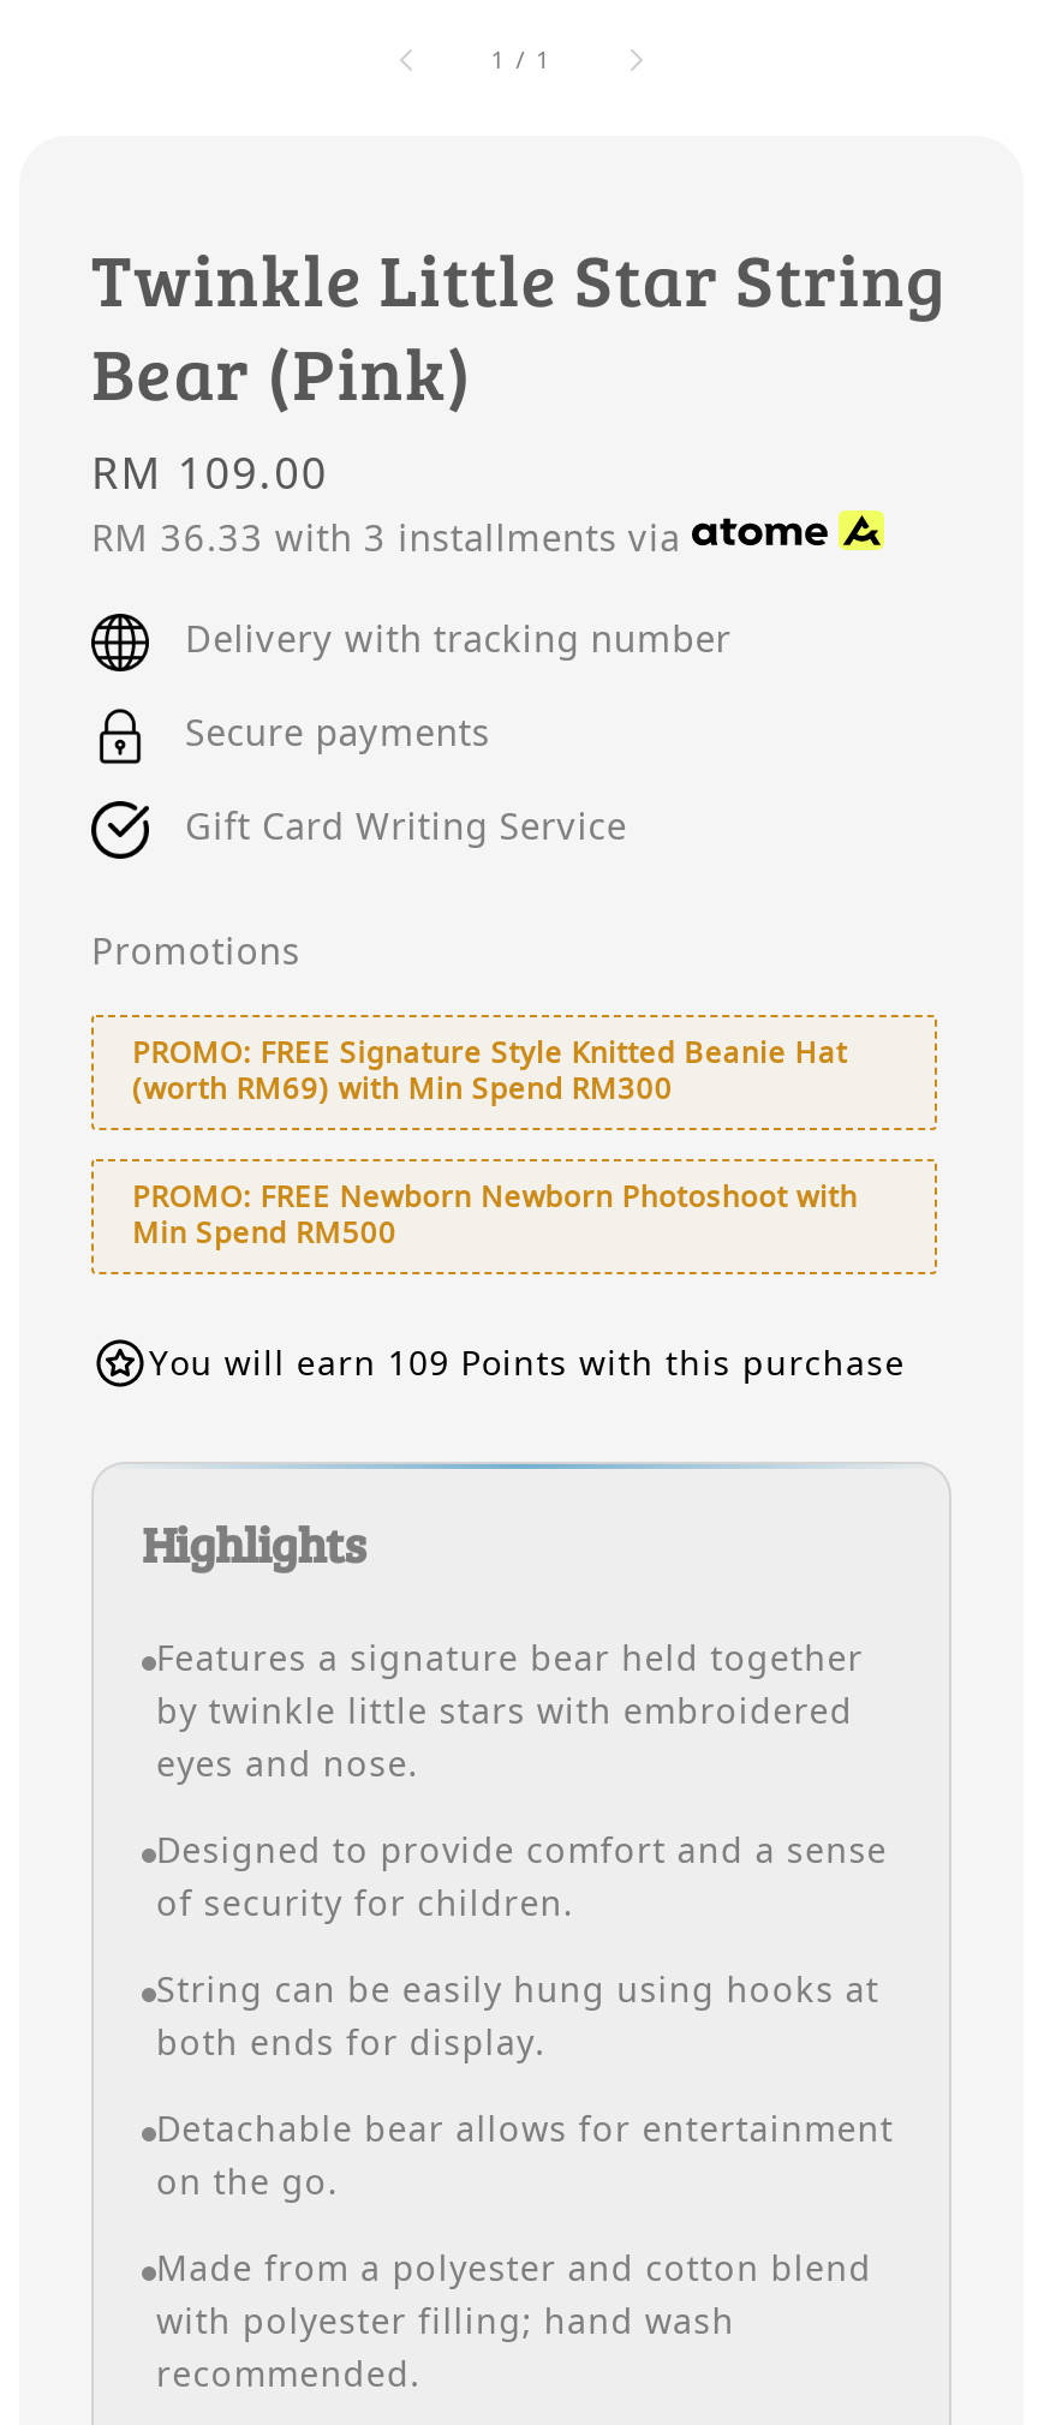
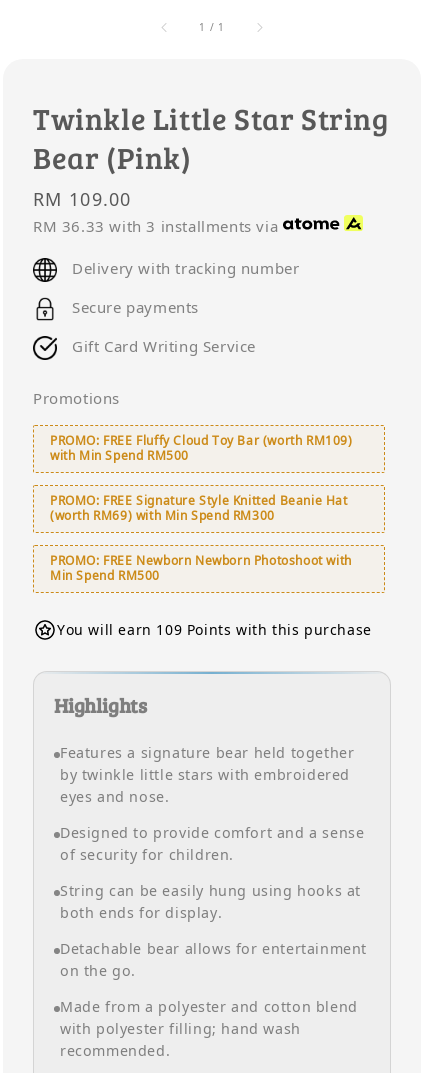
+ PROMO: FREE Fluffy Cloud Toy Bar (worth RM109)
+ with Min Spend RM500
